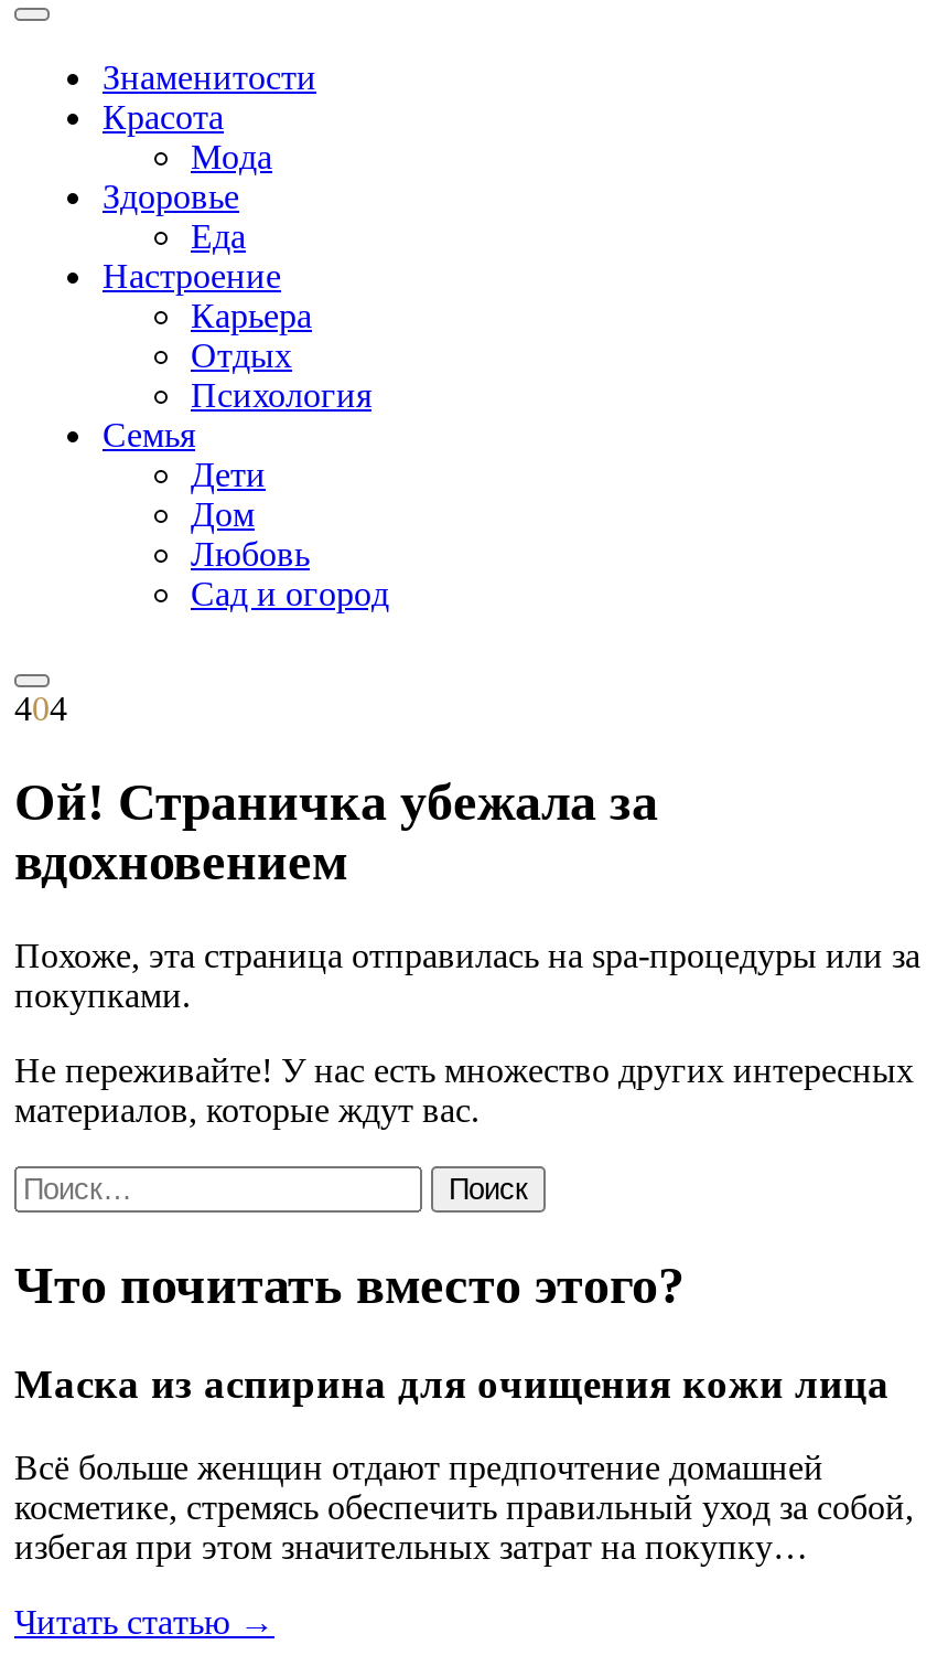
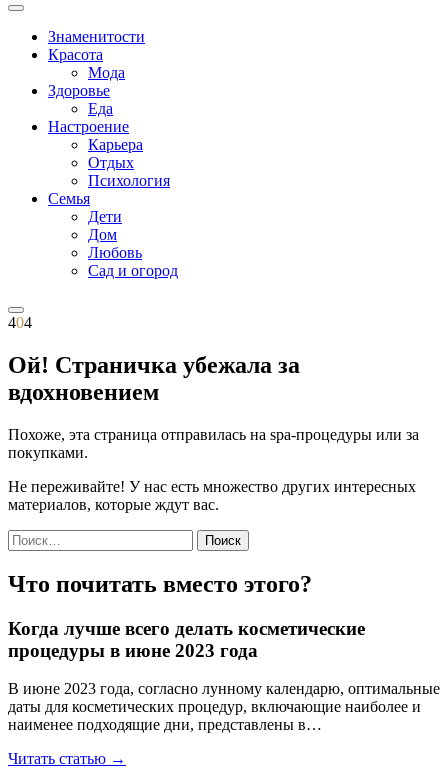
- Маска из аспирина для очищения кожи лица
+ Когда лучше всего делать косметические
+ процедуры в июне 2023 года

- Всё больше женщин отдают предпочтение домашней
- косметике, стремясь обеспечить правильный уход за собой,
- избегая при этом значительных затрат на покупку…
+ В июне 2023 года, согласно лунному календарю, оптимальные
+ даты для косметических процедур, включающие наиболее и
+ наименее подходящие дни, представлены в…
